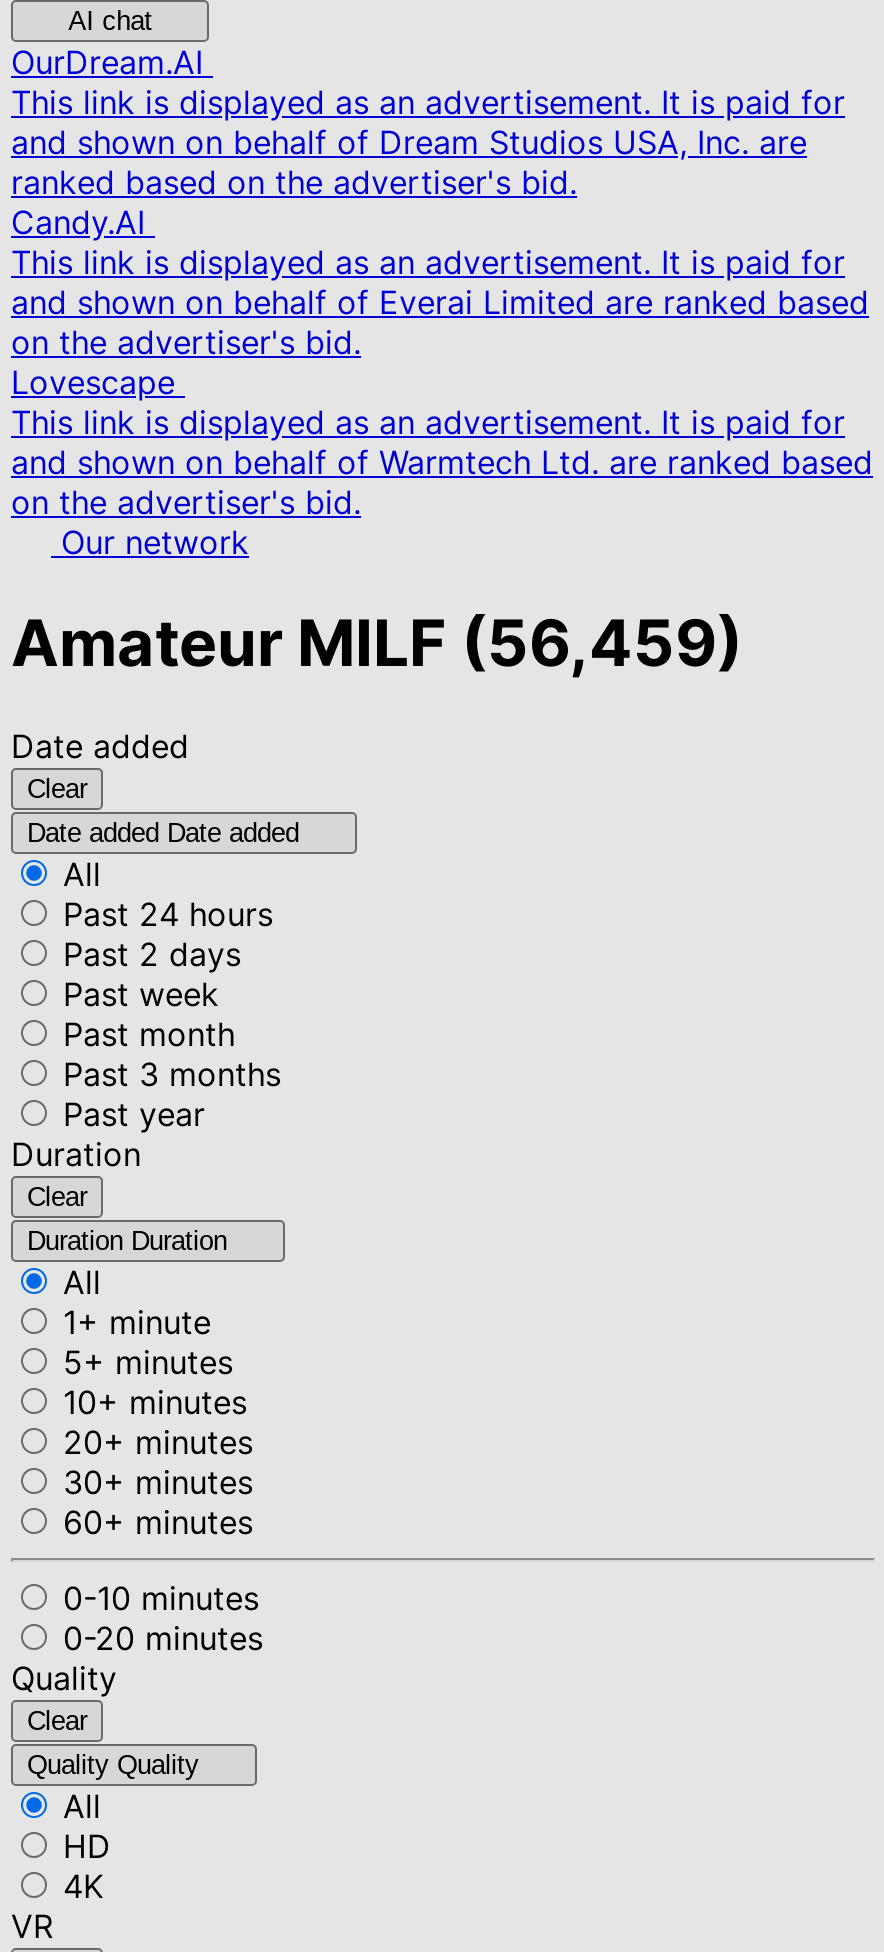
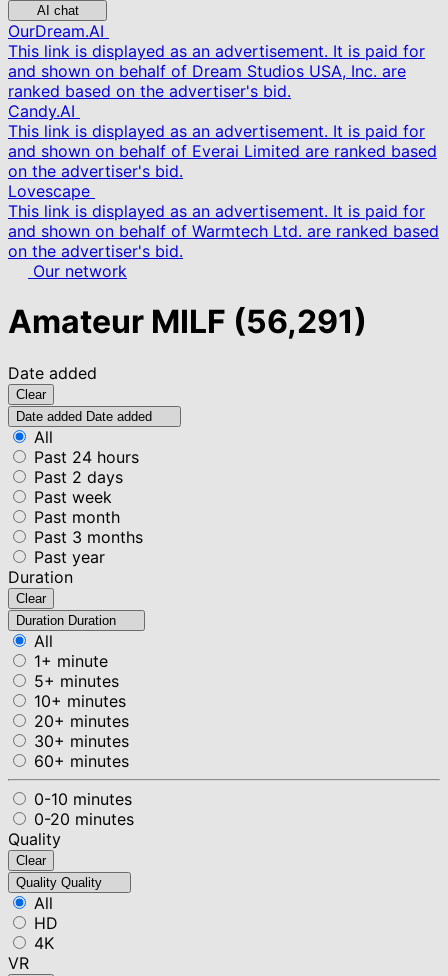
- Amateur MILF (56,459)
+ Amateur MILF (56,291)
